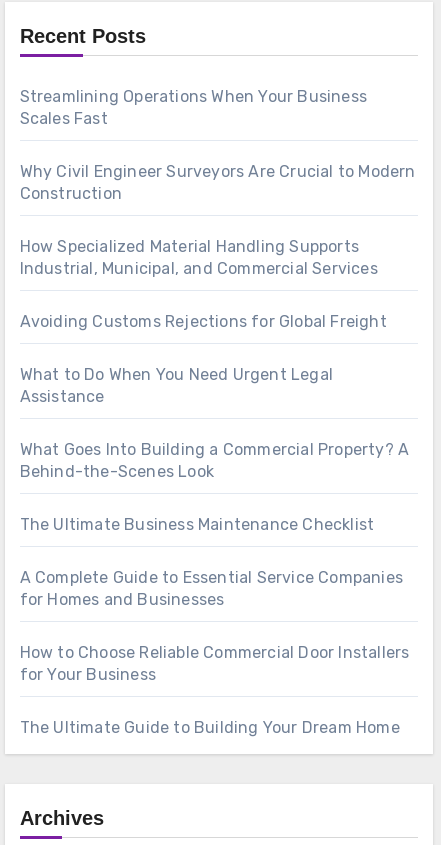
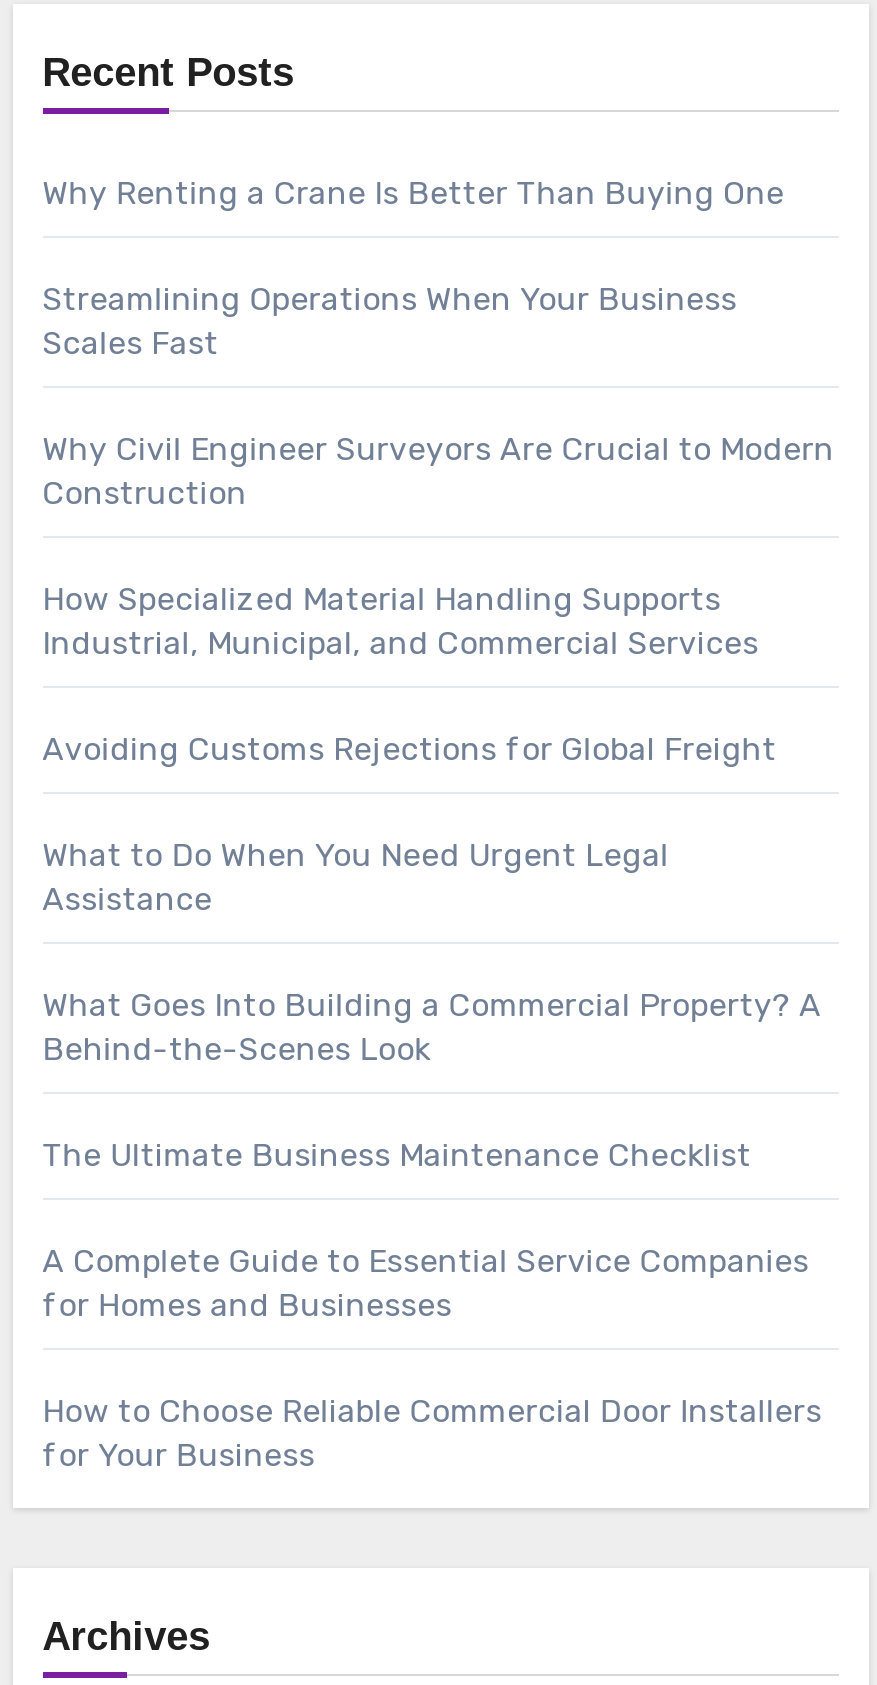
+ Why Renting a Crane Is Better Than Buying One

moved down: Streamlining Operations When Your Business | Scales Fast | Why Civil Engineer Surveyors Are Crucial to Modern | ... | How to Choose Reliable Commercial Door Installers | for Your Business

- The Ultimate Guide to Building Your Dream Home
